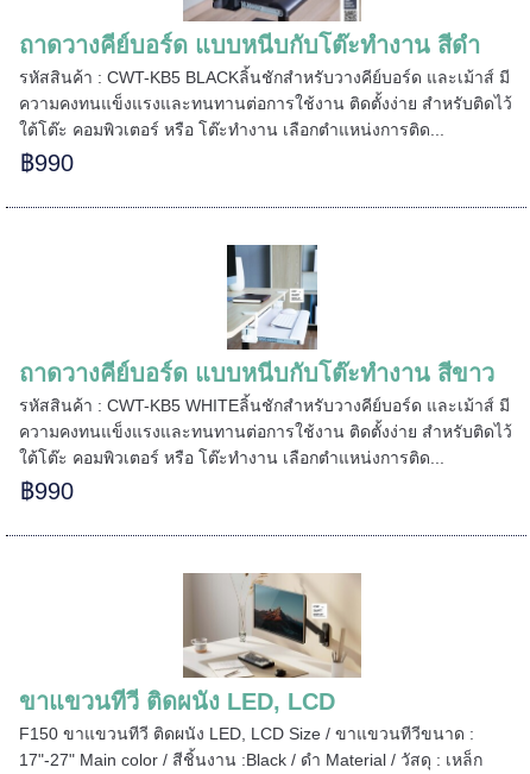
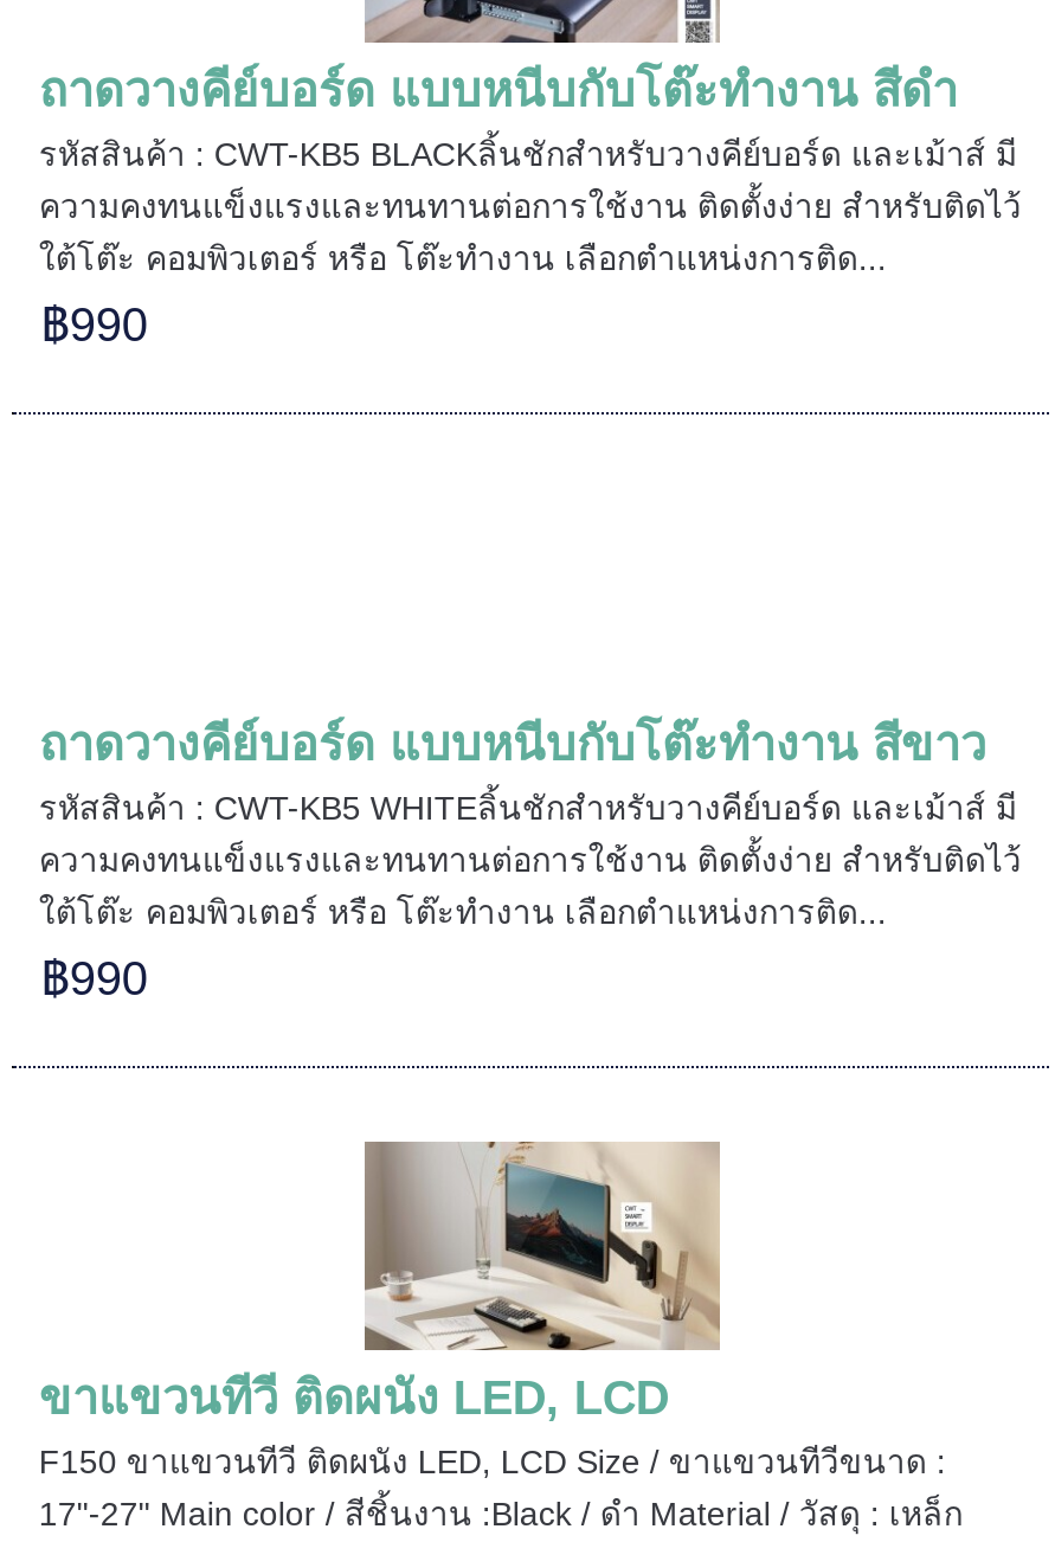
- [image]
